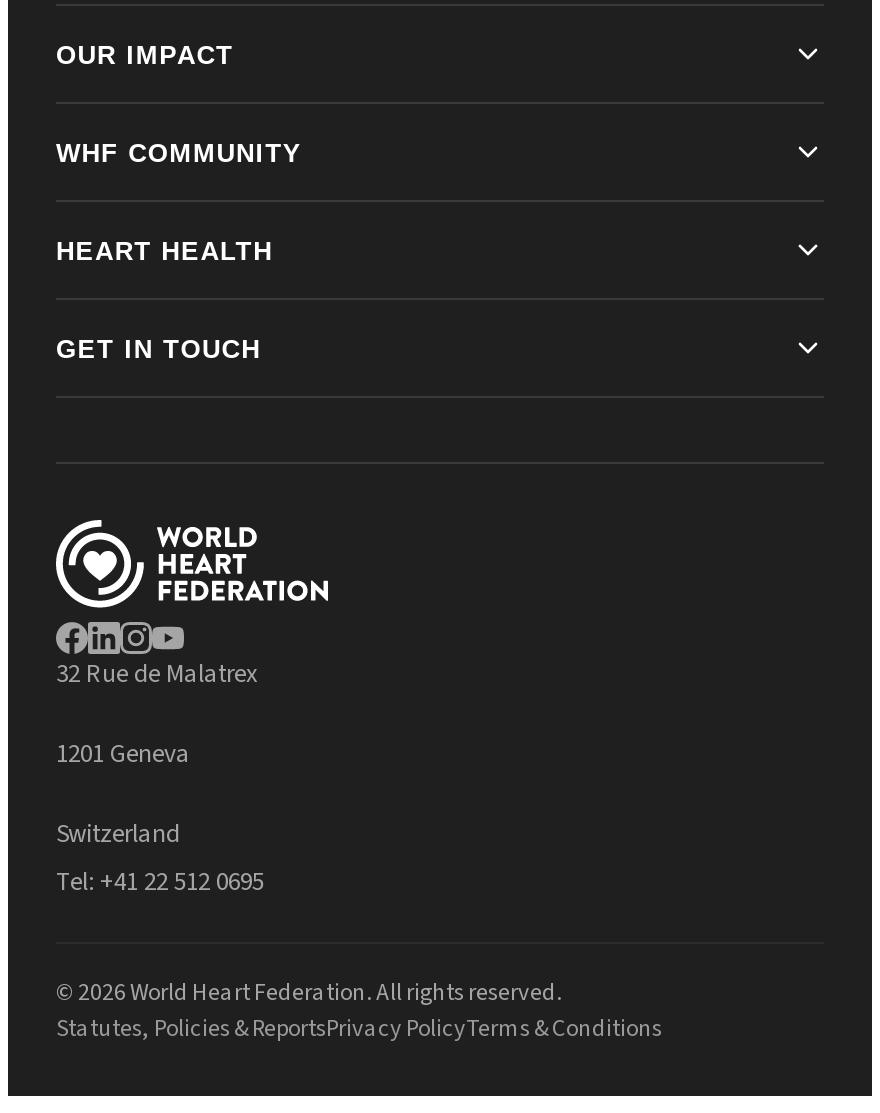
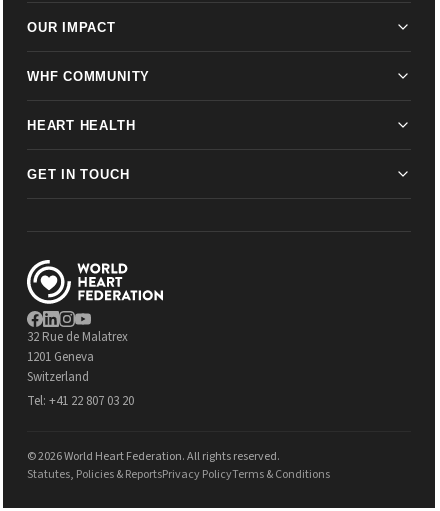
- Tel: +41 22 512 0695
+ Tel: +41 22 807 03 20
